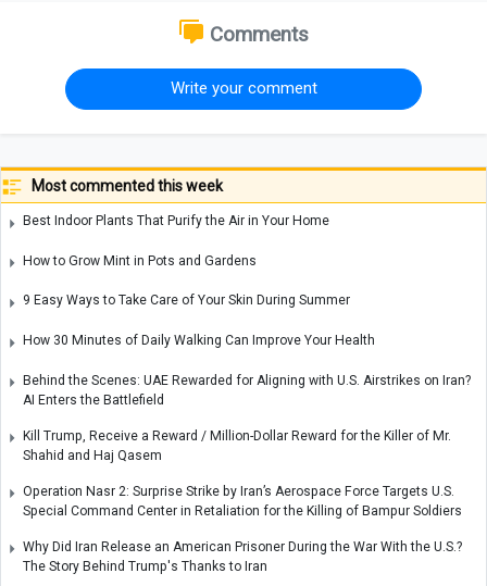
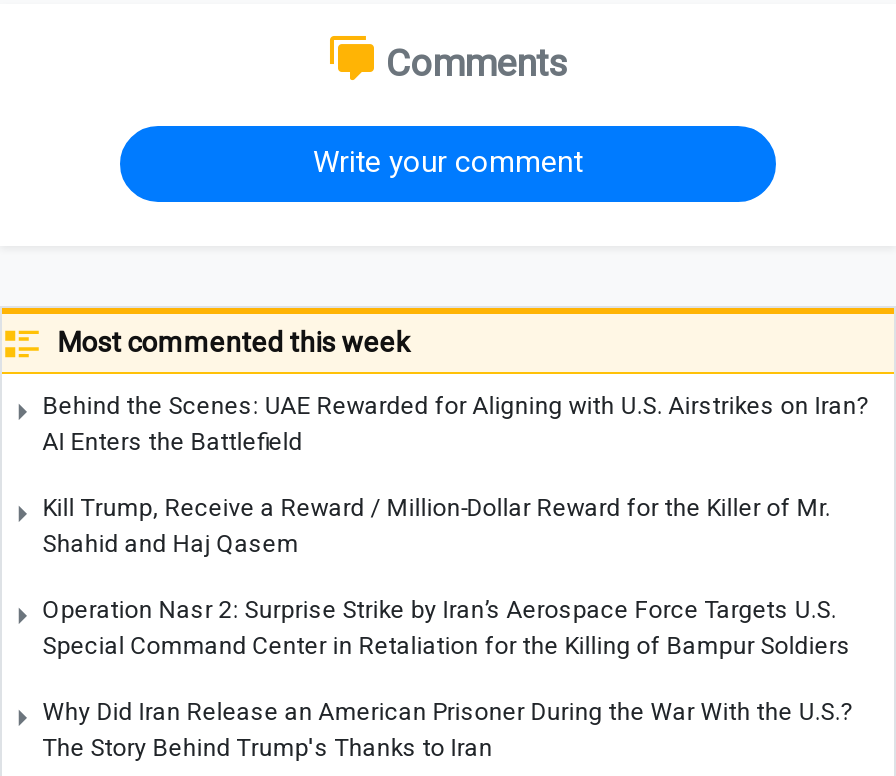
- Best Indoor Plants That Purify the Air in Your Home
- How to Grow Mint in Pots and Gardens
- 9 Easy Ways to Take Care of Your Skin During Summer
- How 30 Minutes of Daily Walking Can Improve Your Health
